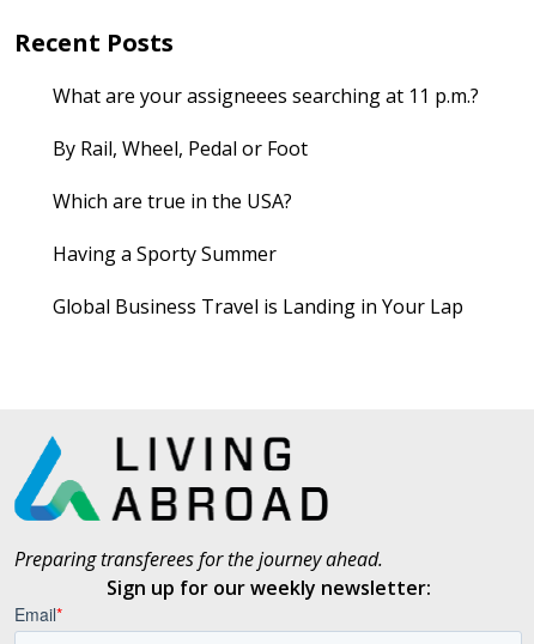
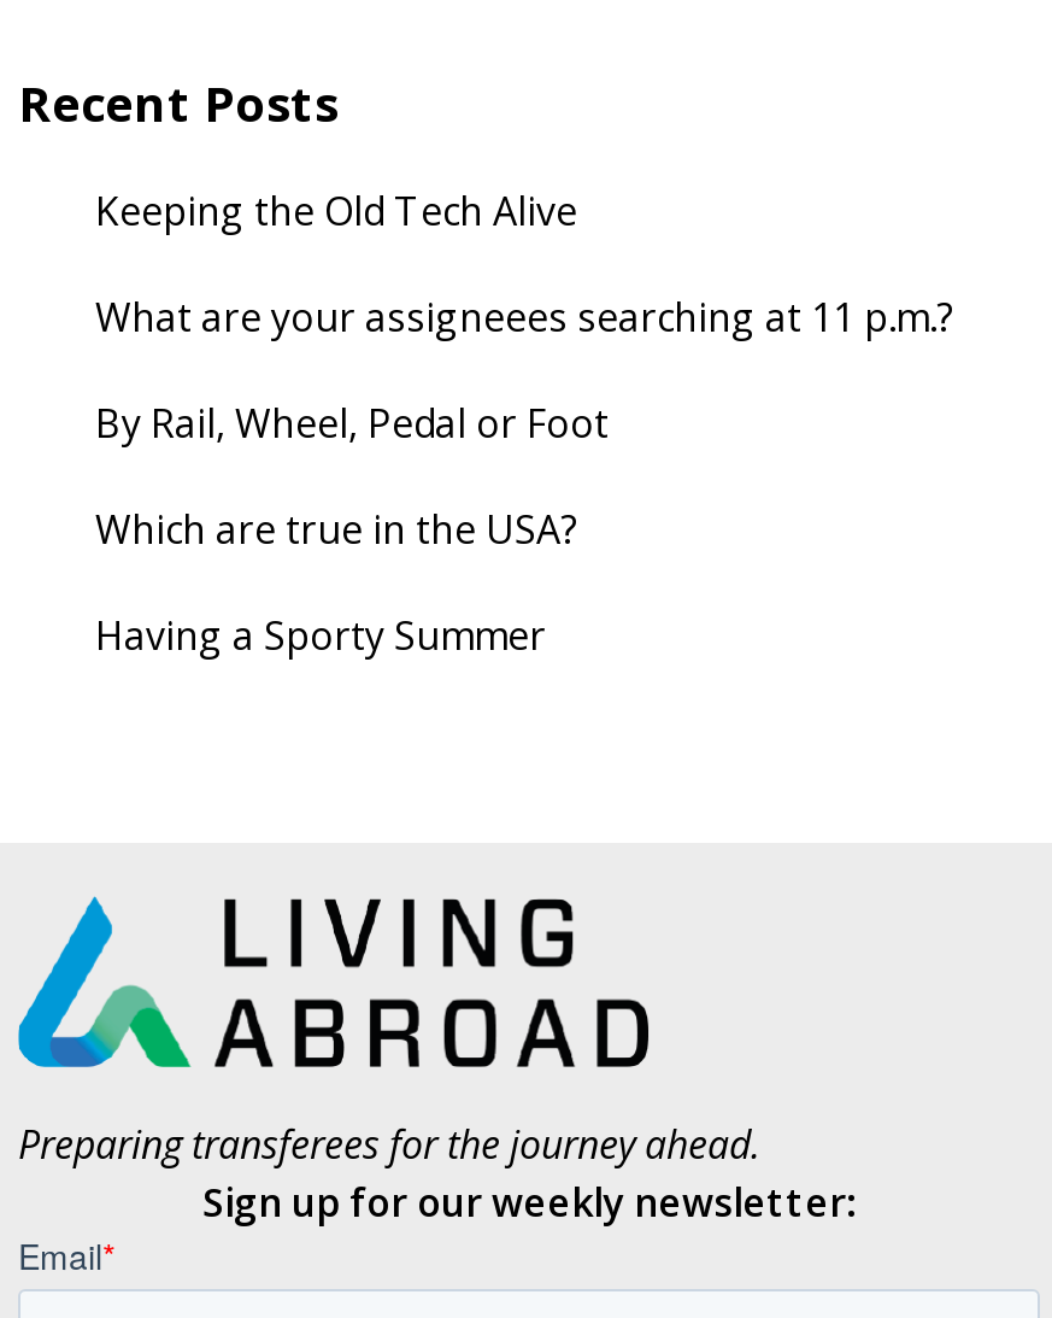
+ Keeping the Old Tech Alive

moved down: What are your assigneees searching at 11 p.m.? | By Rail, Wheel, Pedal or Foot | Which are true in the USA? | Having a Sporty Summer

- Global Business Travel is Landing in Your Lap
